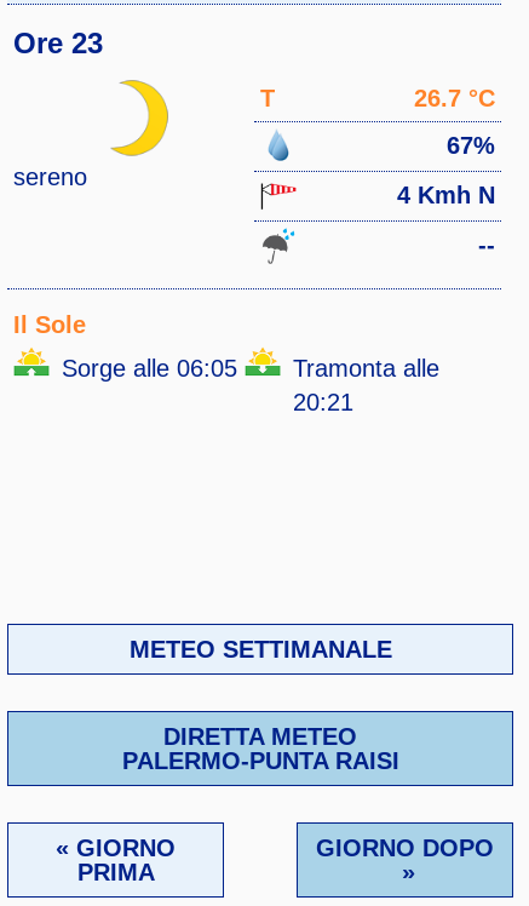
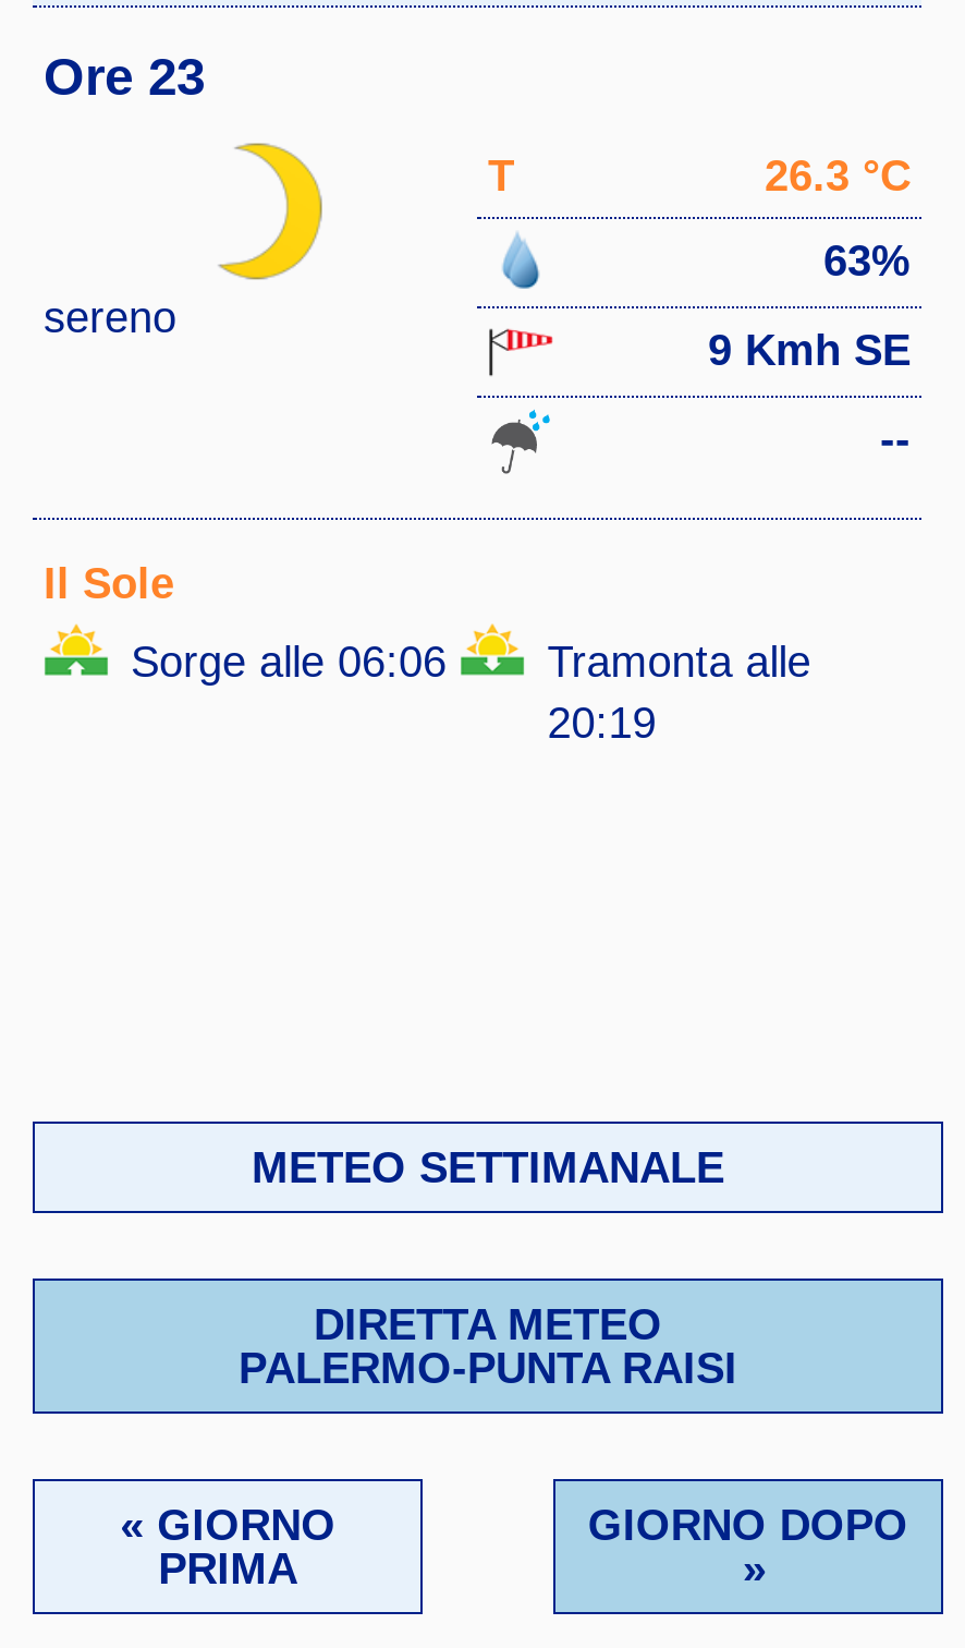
- 26.7 °C
+ 26.3 °C

- 67%
+ 63%

- 4 Kmh N
+ 9 Kmh SE

- Sorge alle 06:05
+ Sorge alle 06:06

- 20:21
+ 20:19
